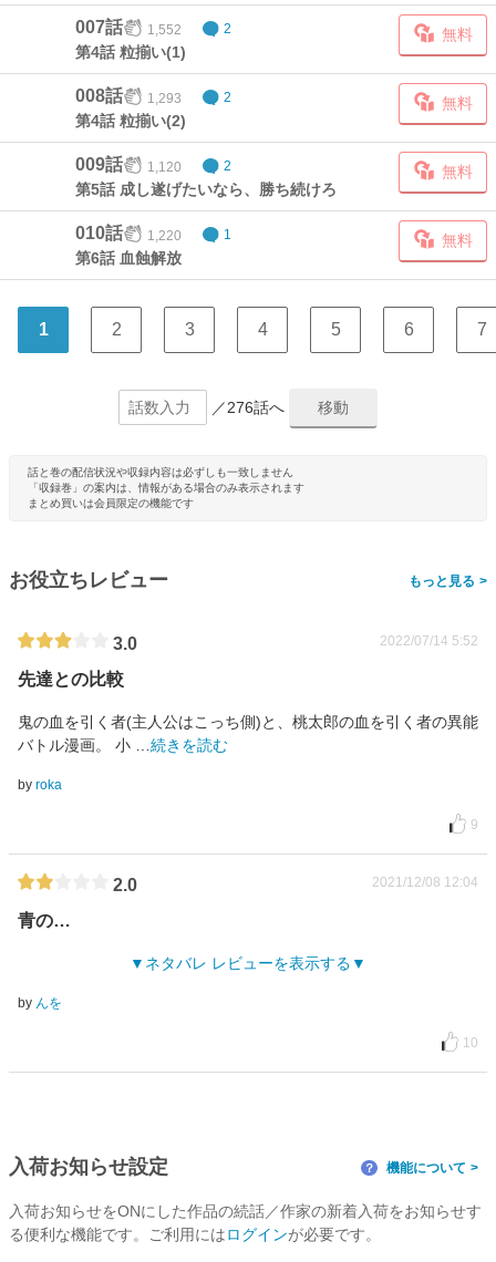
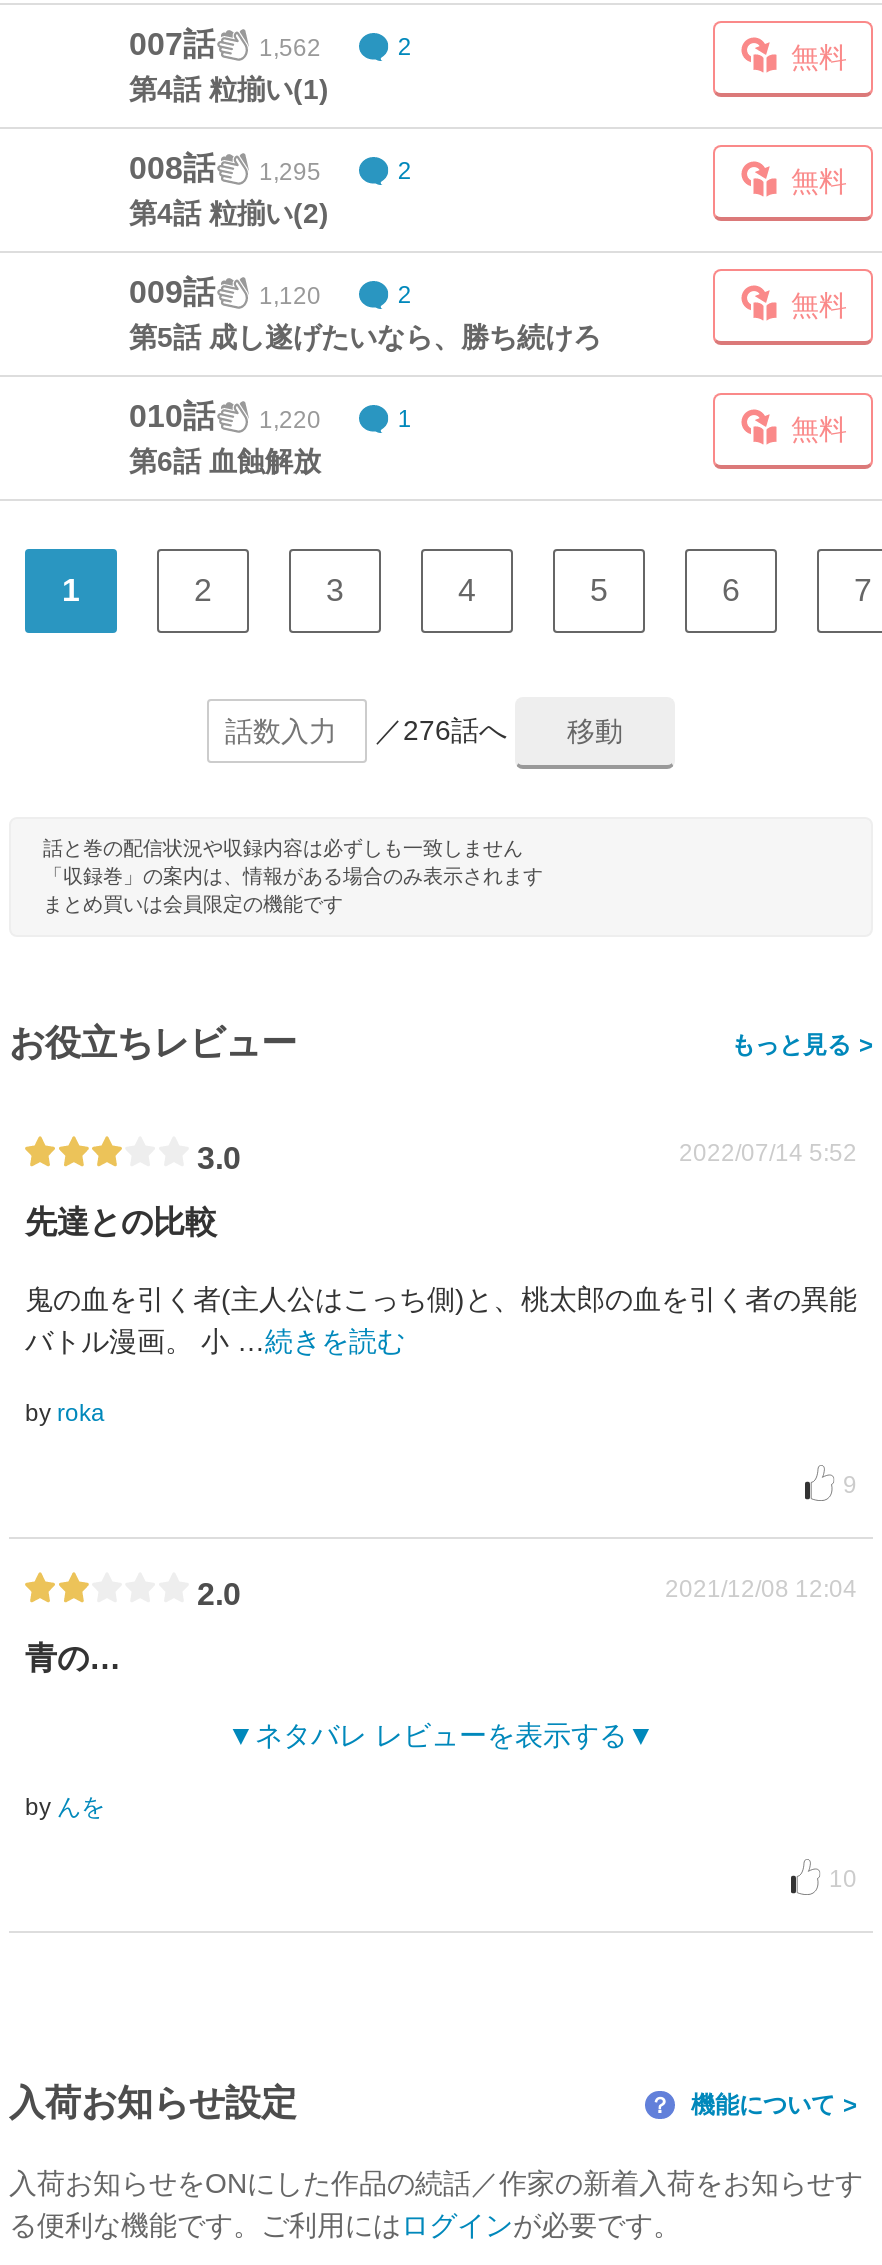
- 007話 1,552
+ 007話 1,562

- 008話 1,293
+ 008話 1,295
